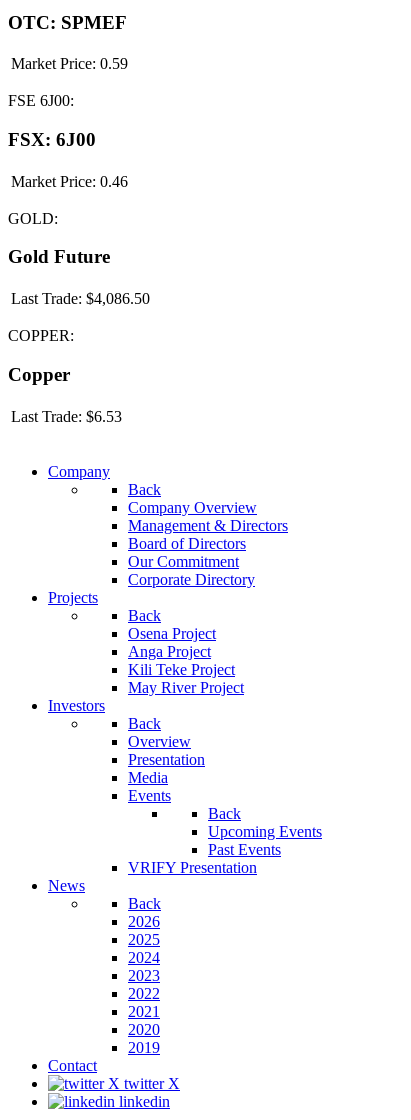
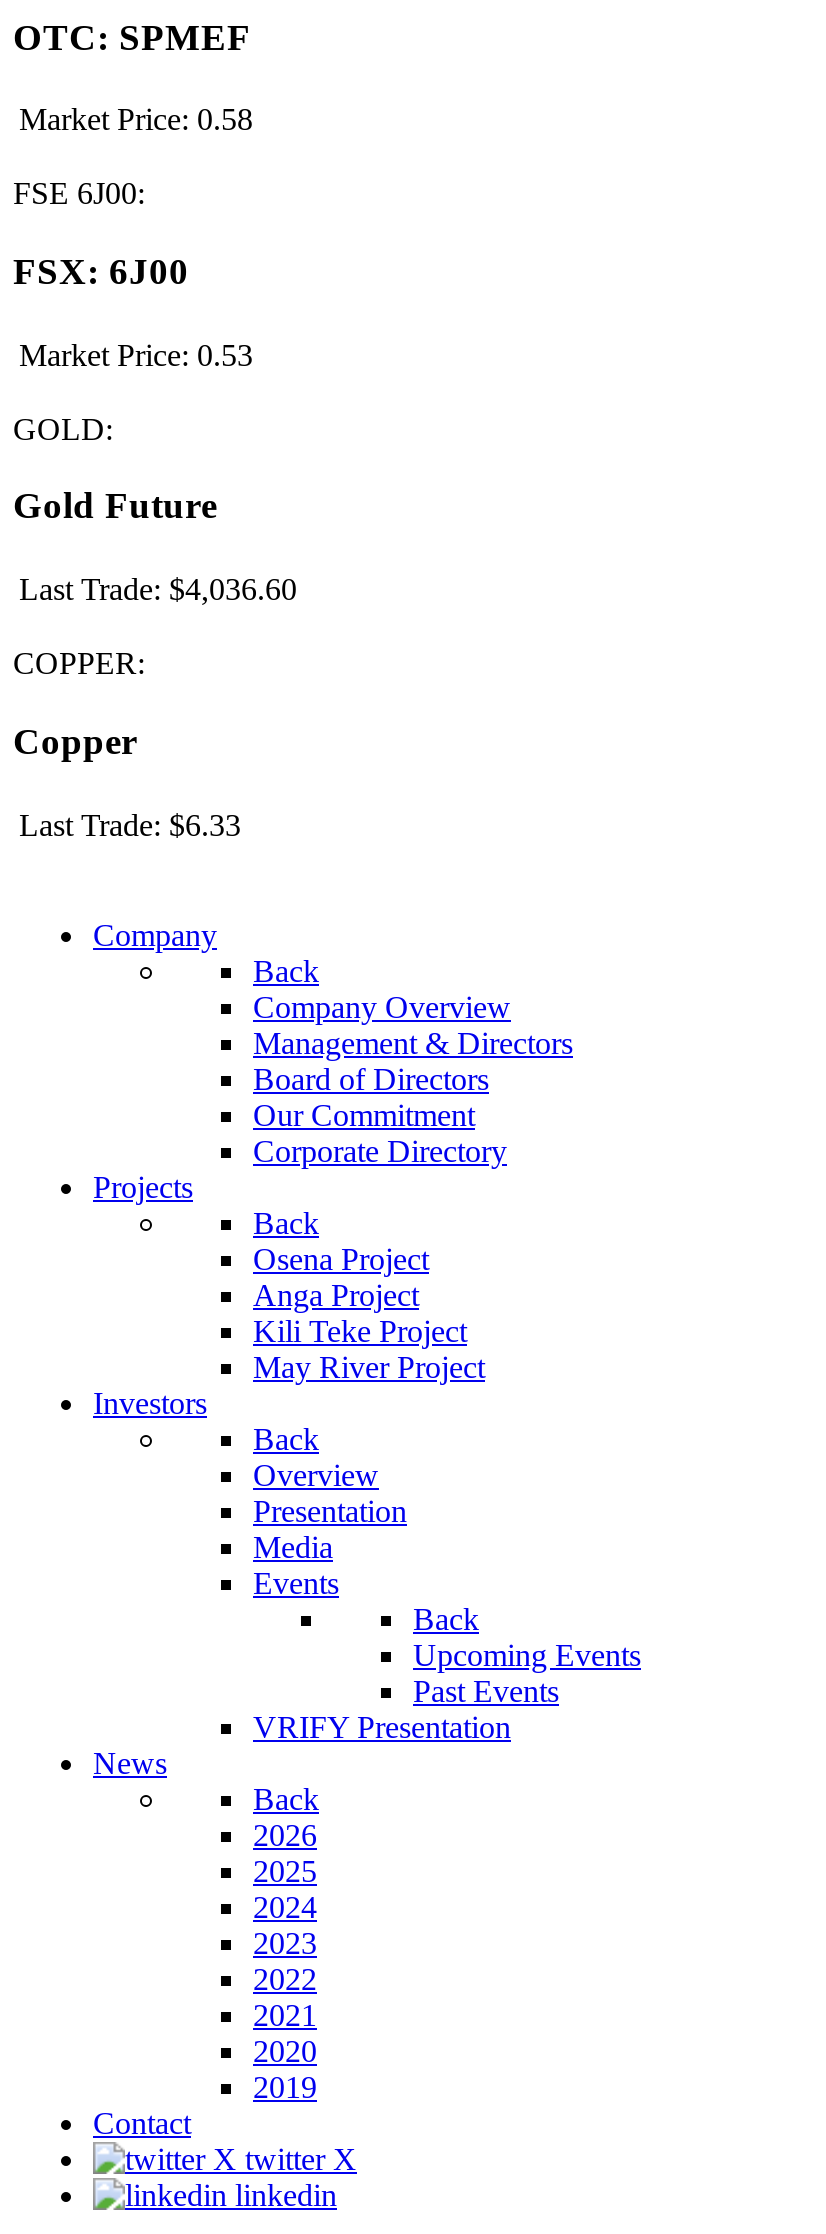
- Market Price: 0.59
+ Market Price: 0.58

- Market Price: 0.46
+ Market Price: 0.53

- Last Trade: $4,086.50
+ Last Trade: $4,036.60

- Last Trade: $6.53
+ Last Trade: $6.33
